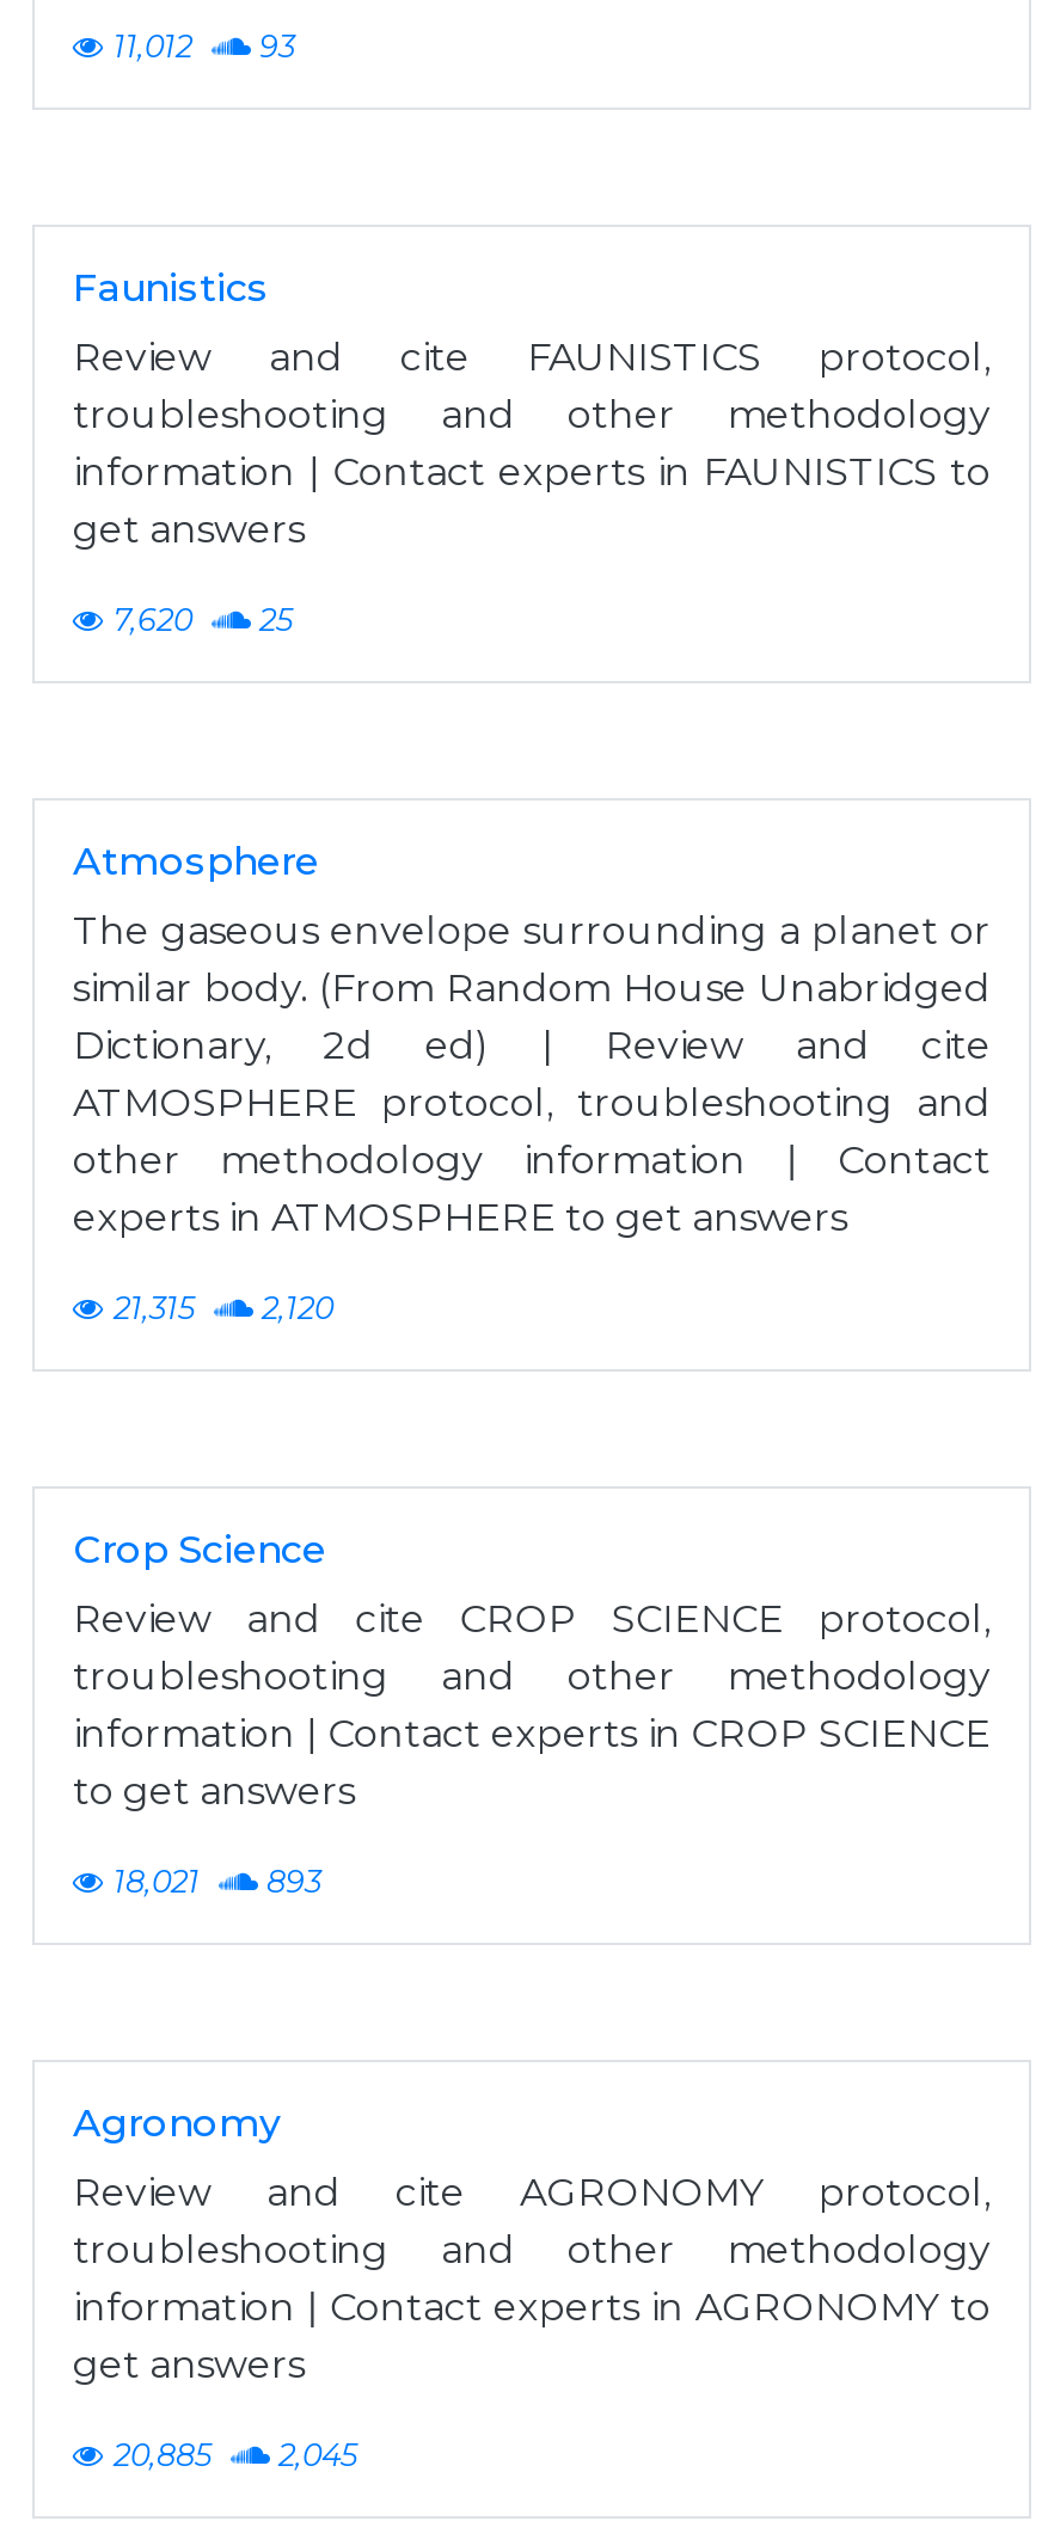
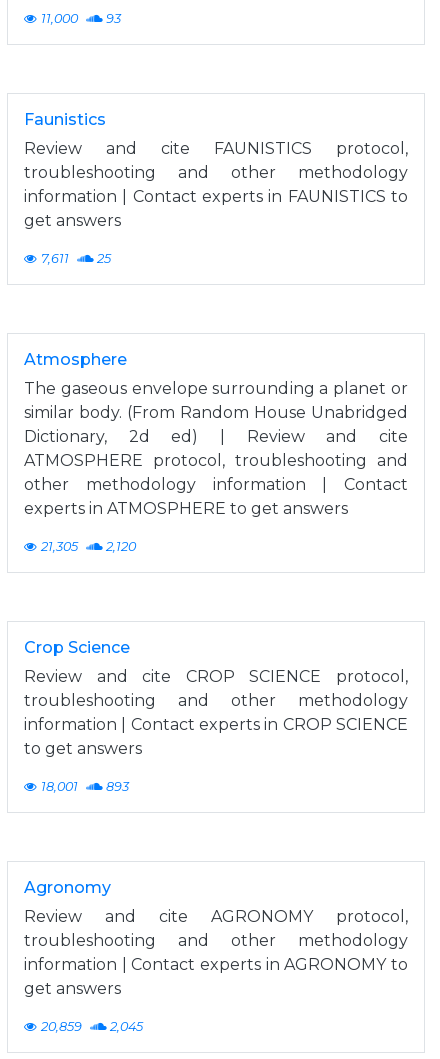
- 11,012 93
+ 11,000 93

- 7,620 25
+ 7,611 25

- 21,315 2,120
+ 21,305 2,120

- 18,021 893
+ 18,001 893

- 20,885 2,045
+ 20,859 2,045
